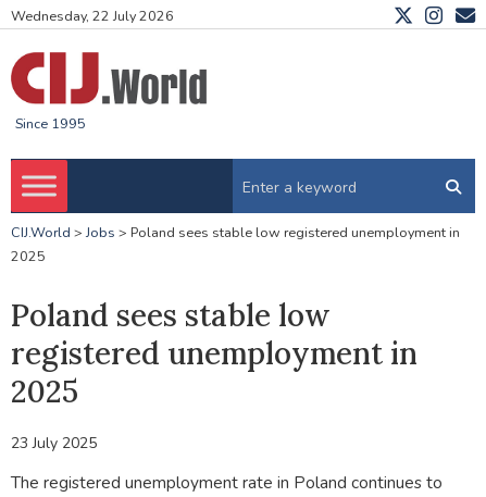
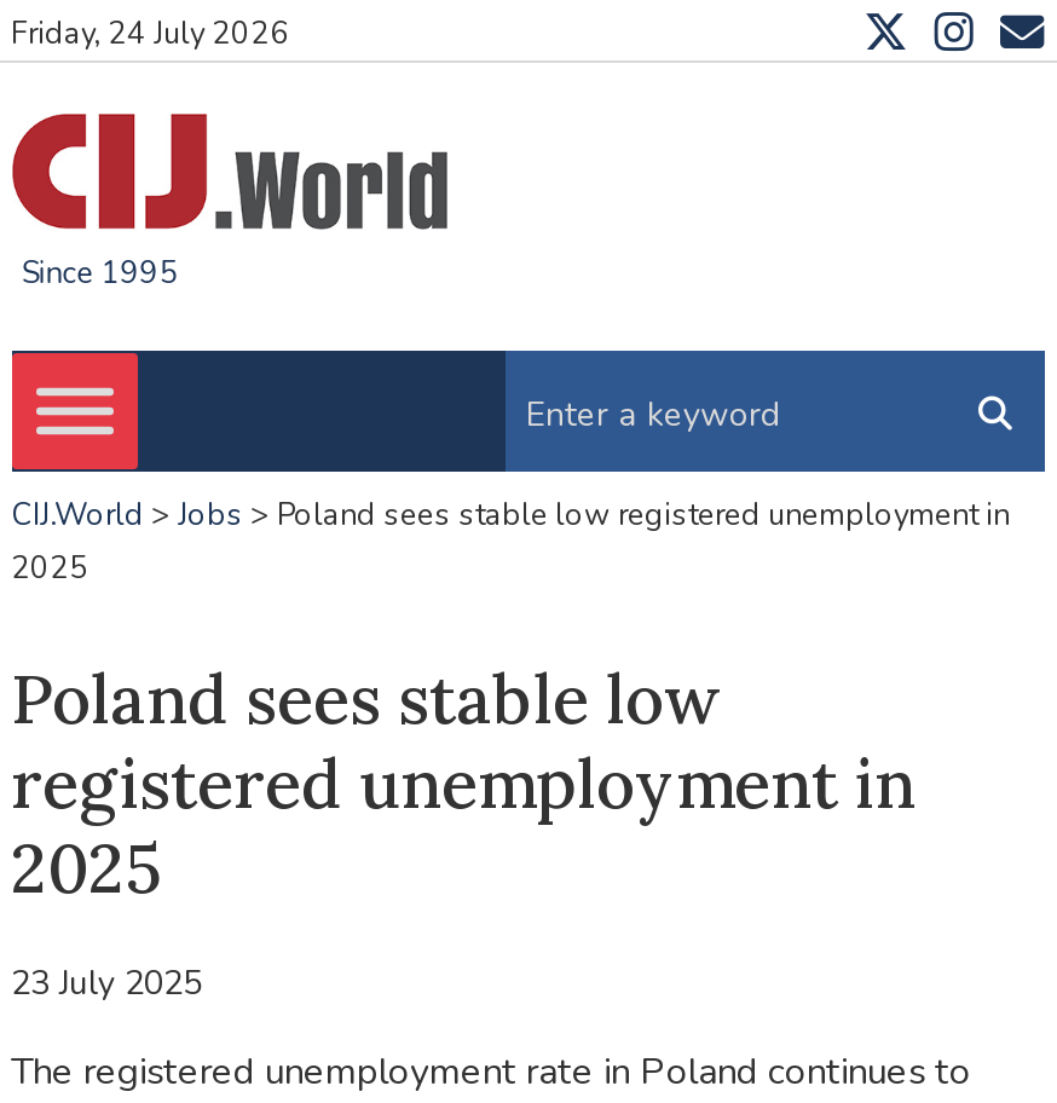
- Wednesday, 22 July 2026
+ Friday, 24 July 2026
